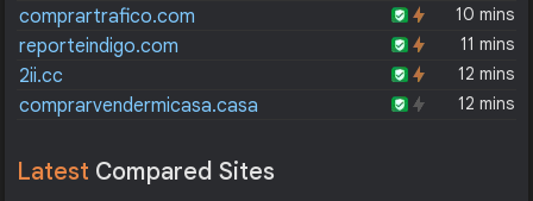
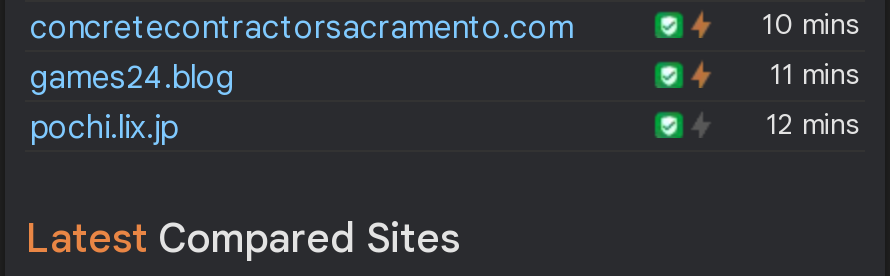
- comprartrafico.com
+ concretecontractorsacramento.com

- reporteindigo.com
+ games24.blog

- 2ii.cc
- 12 mins
- comprarvendermicasa.casa
+ pochi.lix.jp
